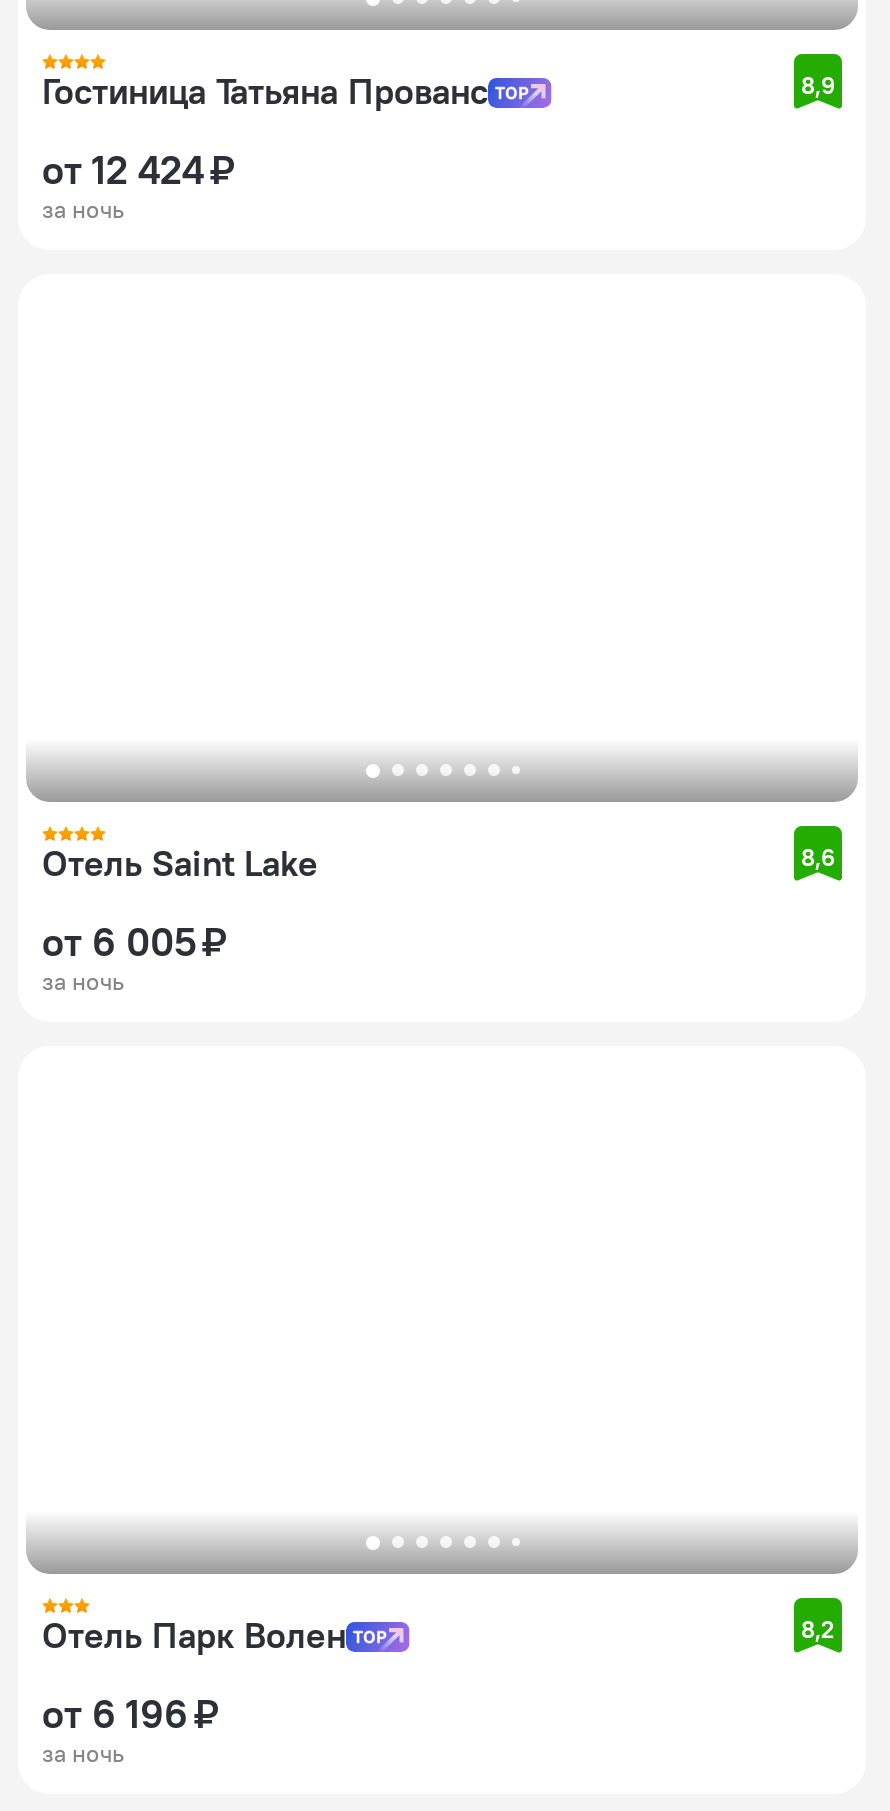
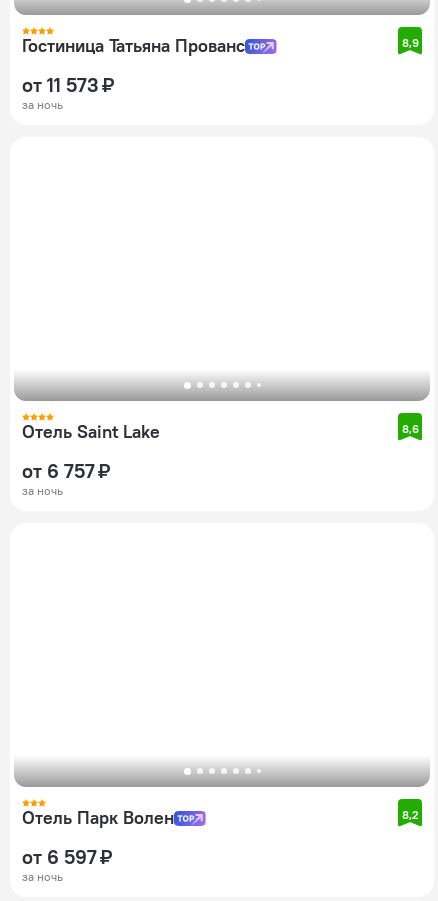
- от 12 424 ₽
+ от 11 573 ₽

- от 6 005 ₽
+ от 6 757 ₽

- от 6 196 ₽
+ от 6 597 ₽
